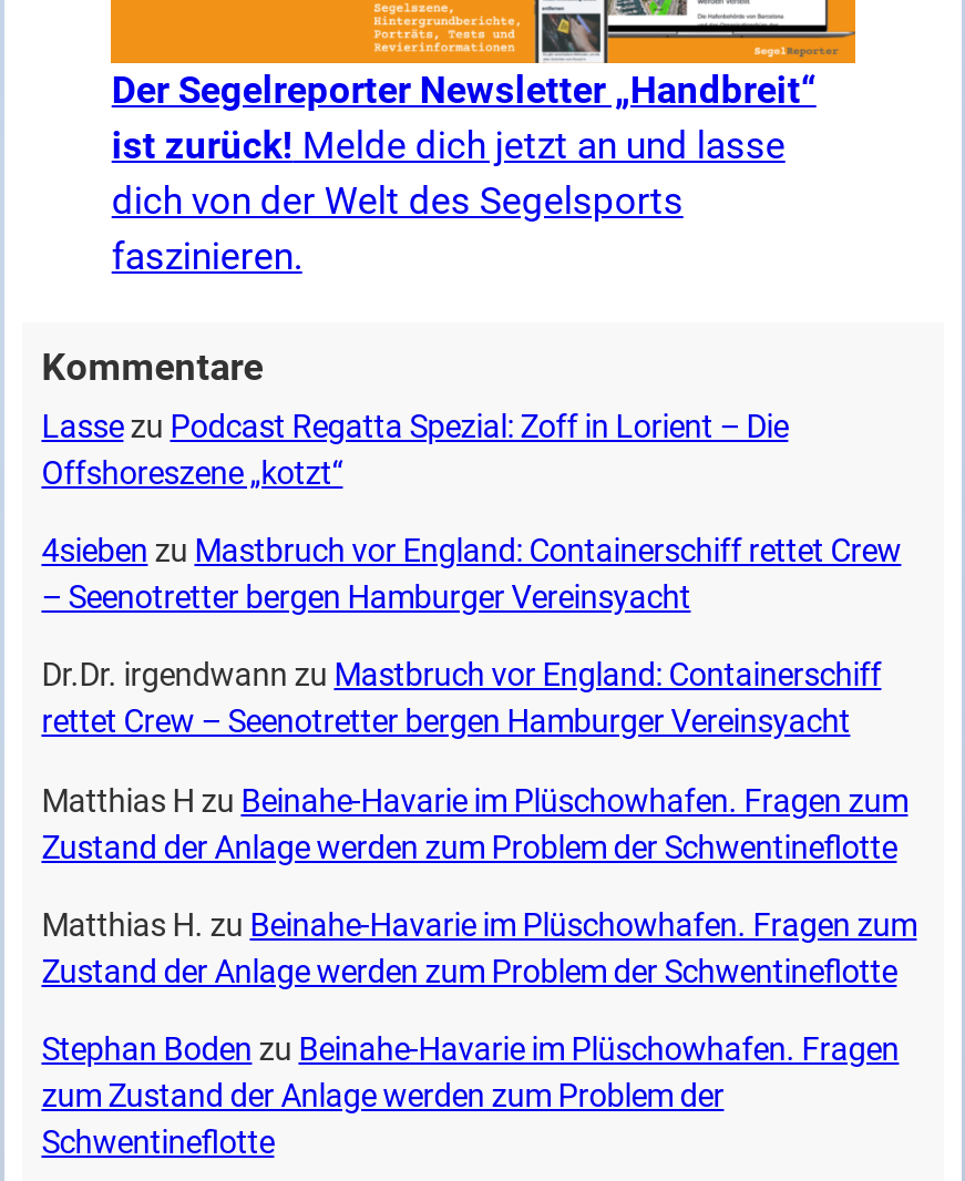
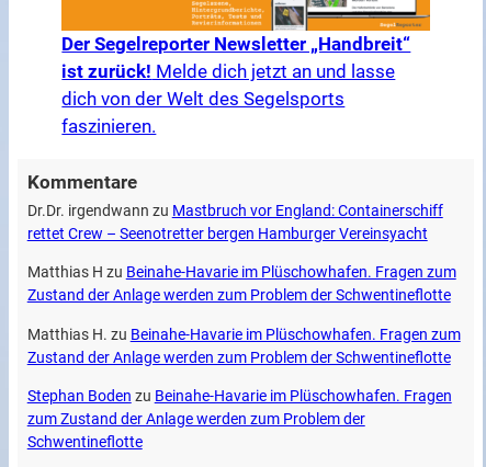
- Lasse zu Podcast Regatta Spezial: Zoff in Lorient – Die
- Offshoreszene „kotzt“
- 4sieben zu Mastbruch vor England: Containerschiff rettet Crew
- – Seenotretter bergen Hamburger Vereinsyacht
